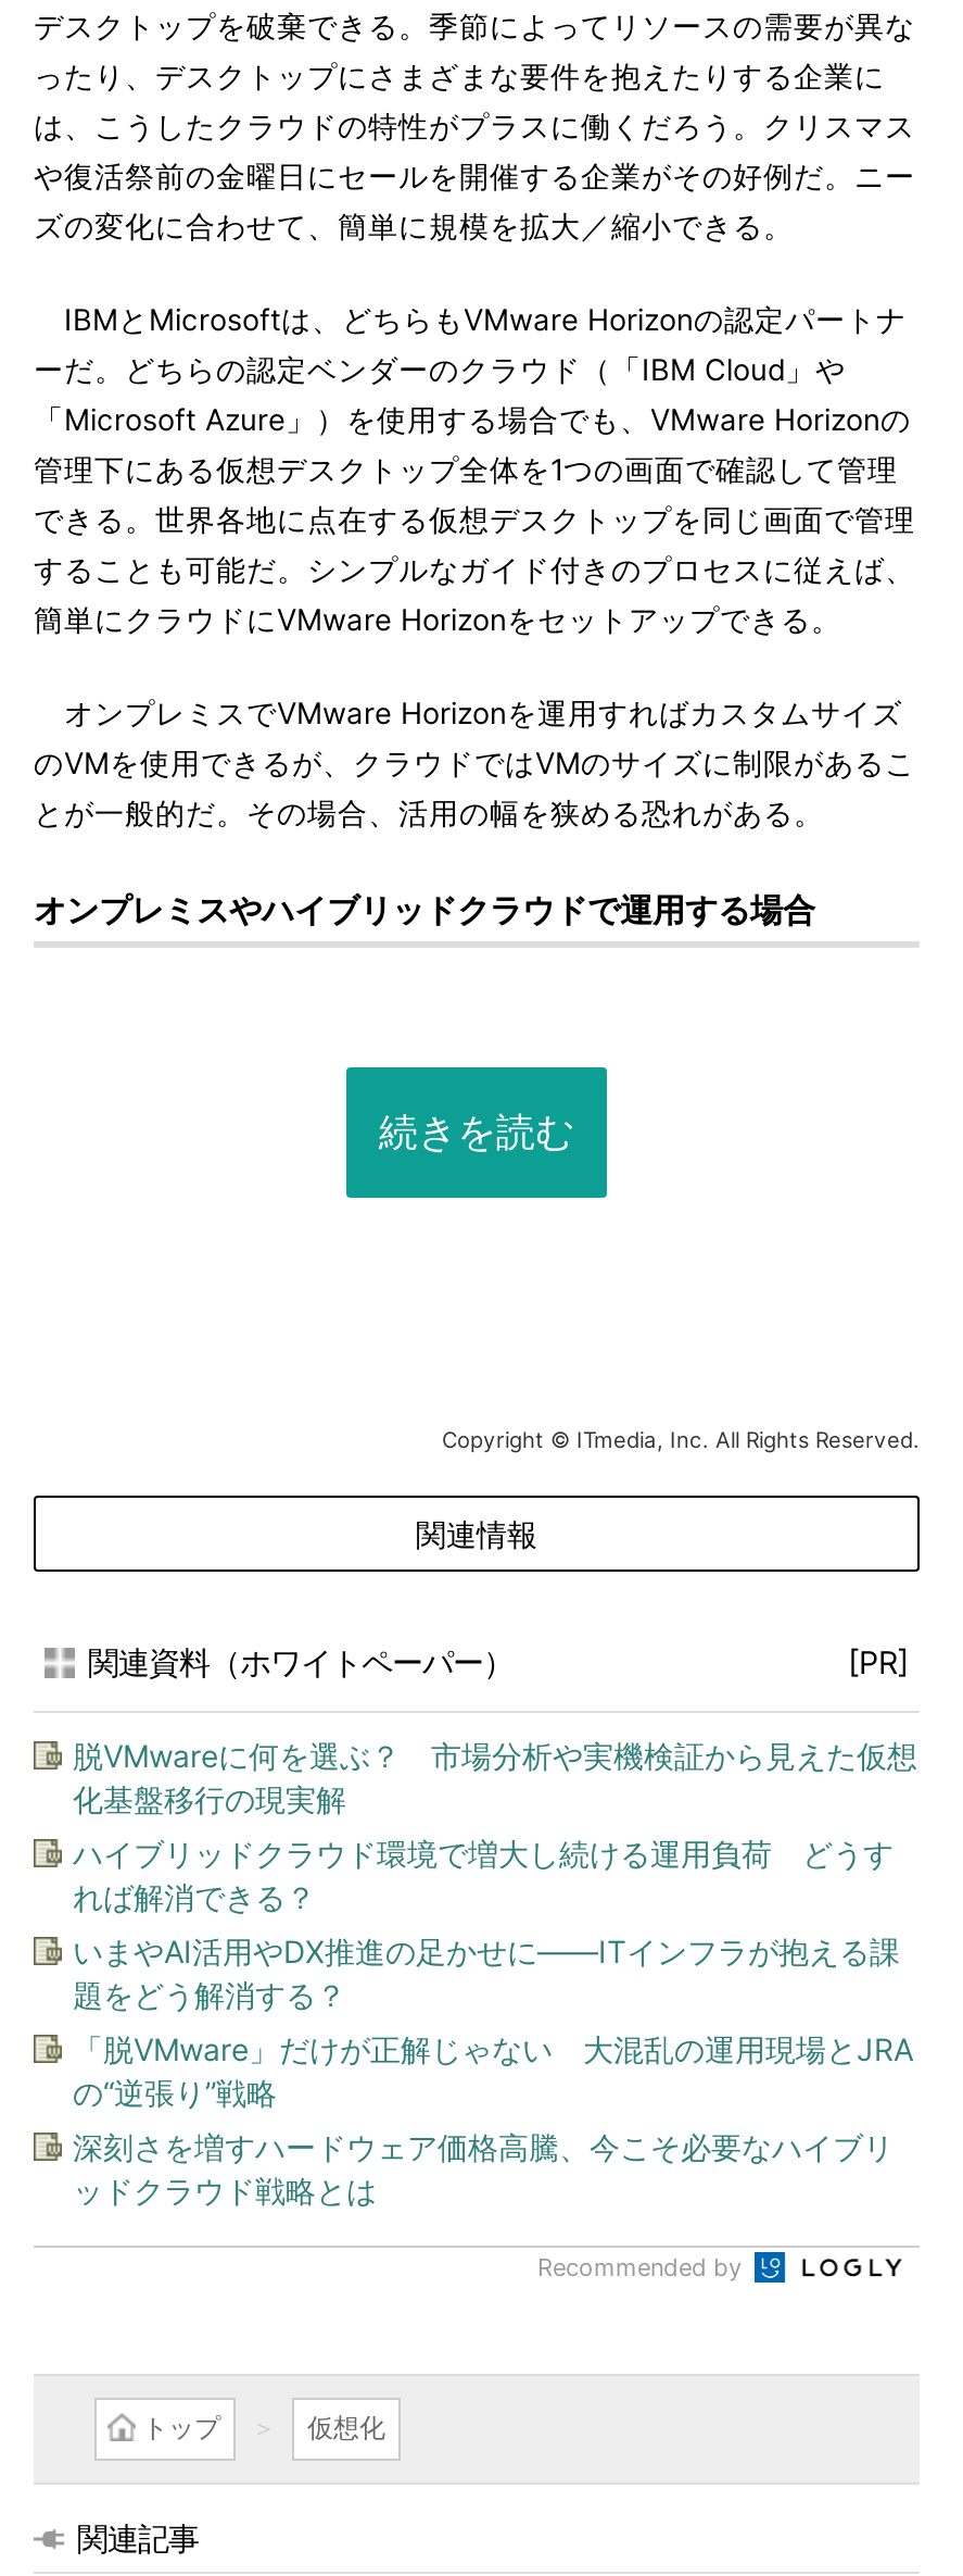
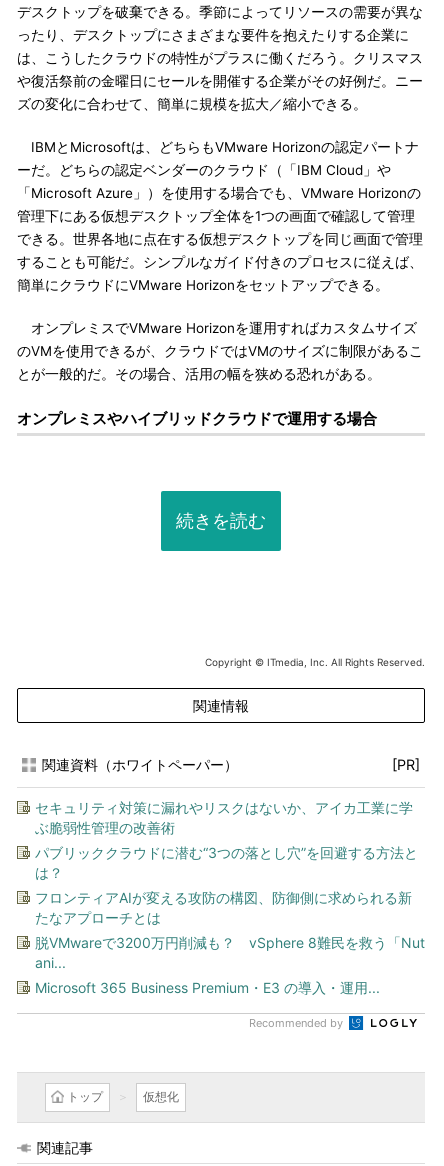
- 脱VMwareに何を選ぶ？ 市場分析や実機検証から見えた仮想
- 化基盤移行の現実解
+ セキュリティ対策に漏れやリスクはないか、アイカ工業に学
+ ぶ脆弱性管理の改善術

- ハイブリッドクラウド環境で増大し続ける運用負荷 どうす
- れば解消できる？
+ パブリッククラウドに潜む“3つの落とし穴”を回避する方法と
+ は？

- いまやAI活用やDX推進の足かせに――ITインフラが抱える課
- 題をどう解消する？
+ フロンティアAIが変える攻防の構図、防御側に求められる新
+ たなアプローチとは

- 「脱VMware」だけが正解じゃない 大混乱の運用現場とJRA
- の“逆張り”戦略
+ 脱VMwareで3200万円削減も？ vSphere 8難民を救う「Nut
+ ani...

- 深刻さを増すハードウェア価格高騰、今こそ必要なハイブリ
- ッドクラウド戦略とは
+ Microsoft 365 Business Premium・E3 の導入・運用...
